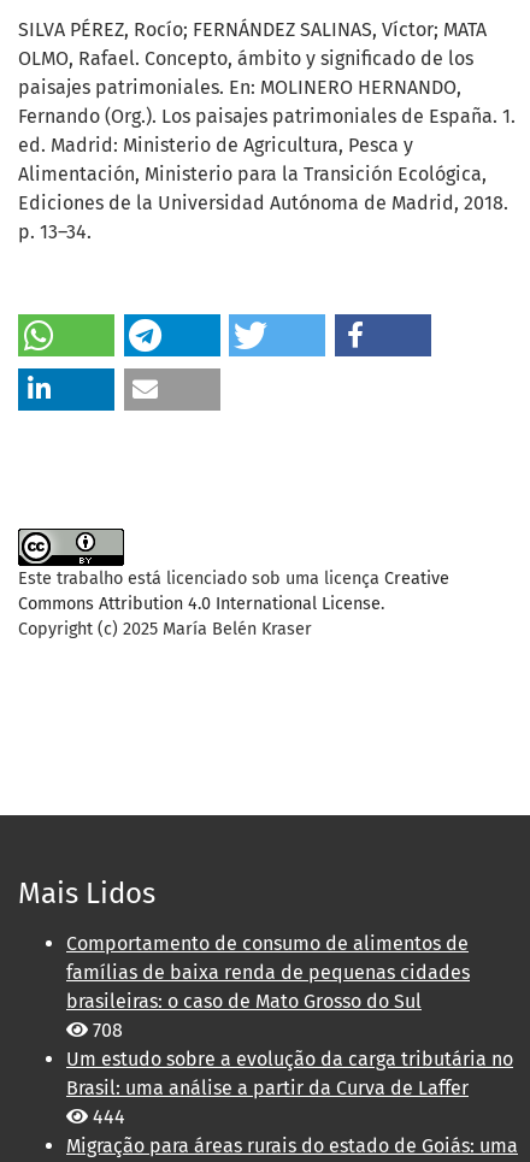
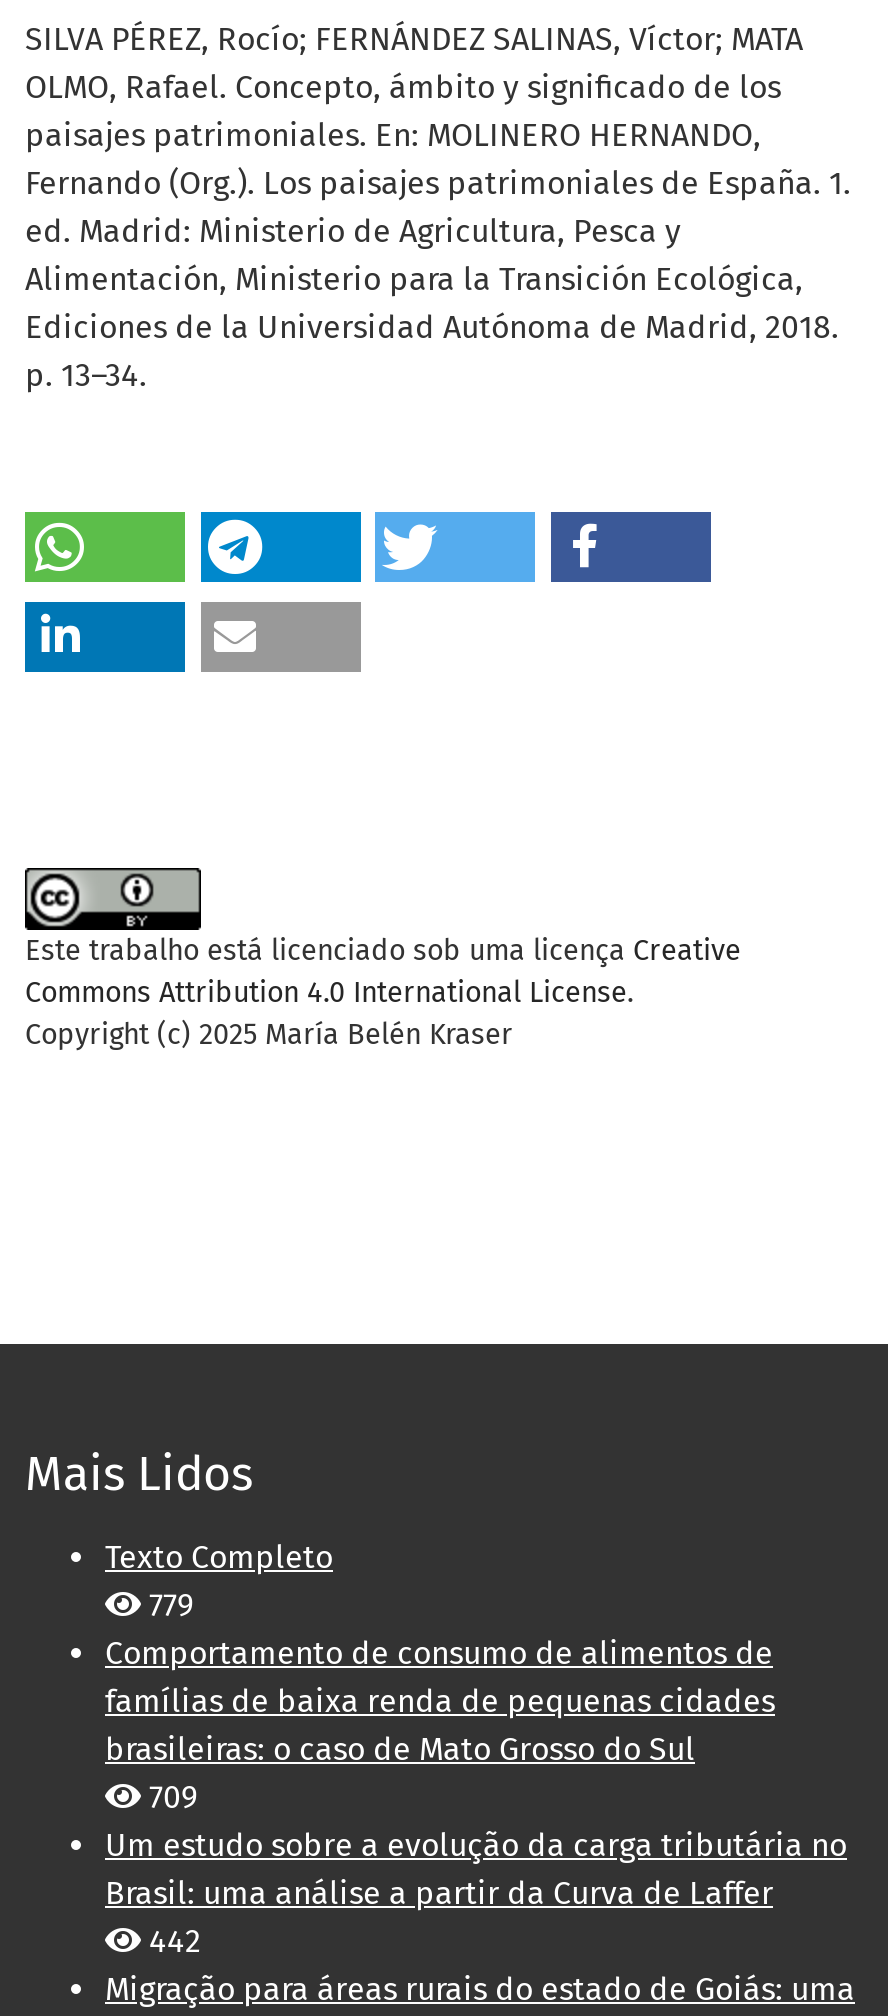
+ Texto Completo
+ 779

- 708
+ 709

- 444
+ 442
